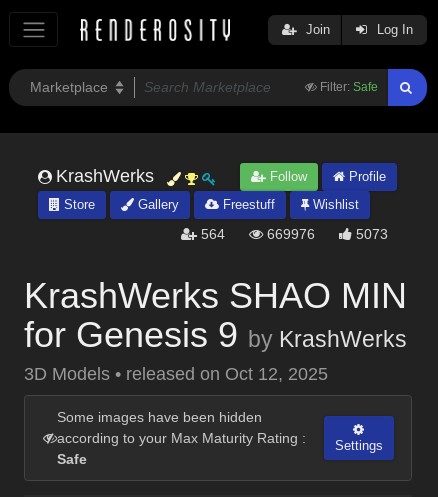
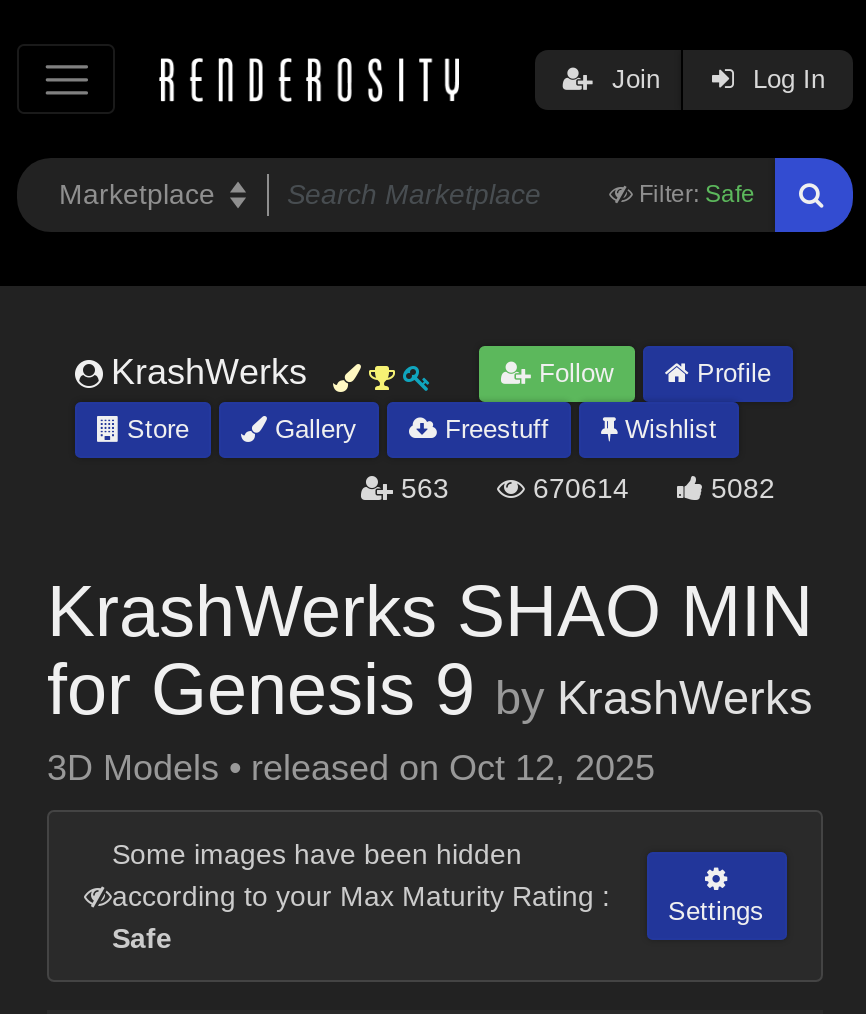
- 564
+ 563

- 669976
+ 670614

- 5073
+ 5082
